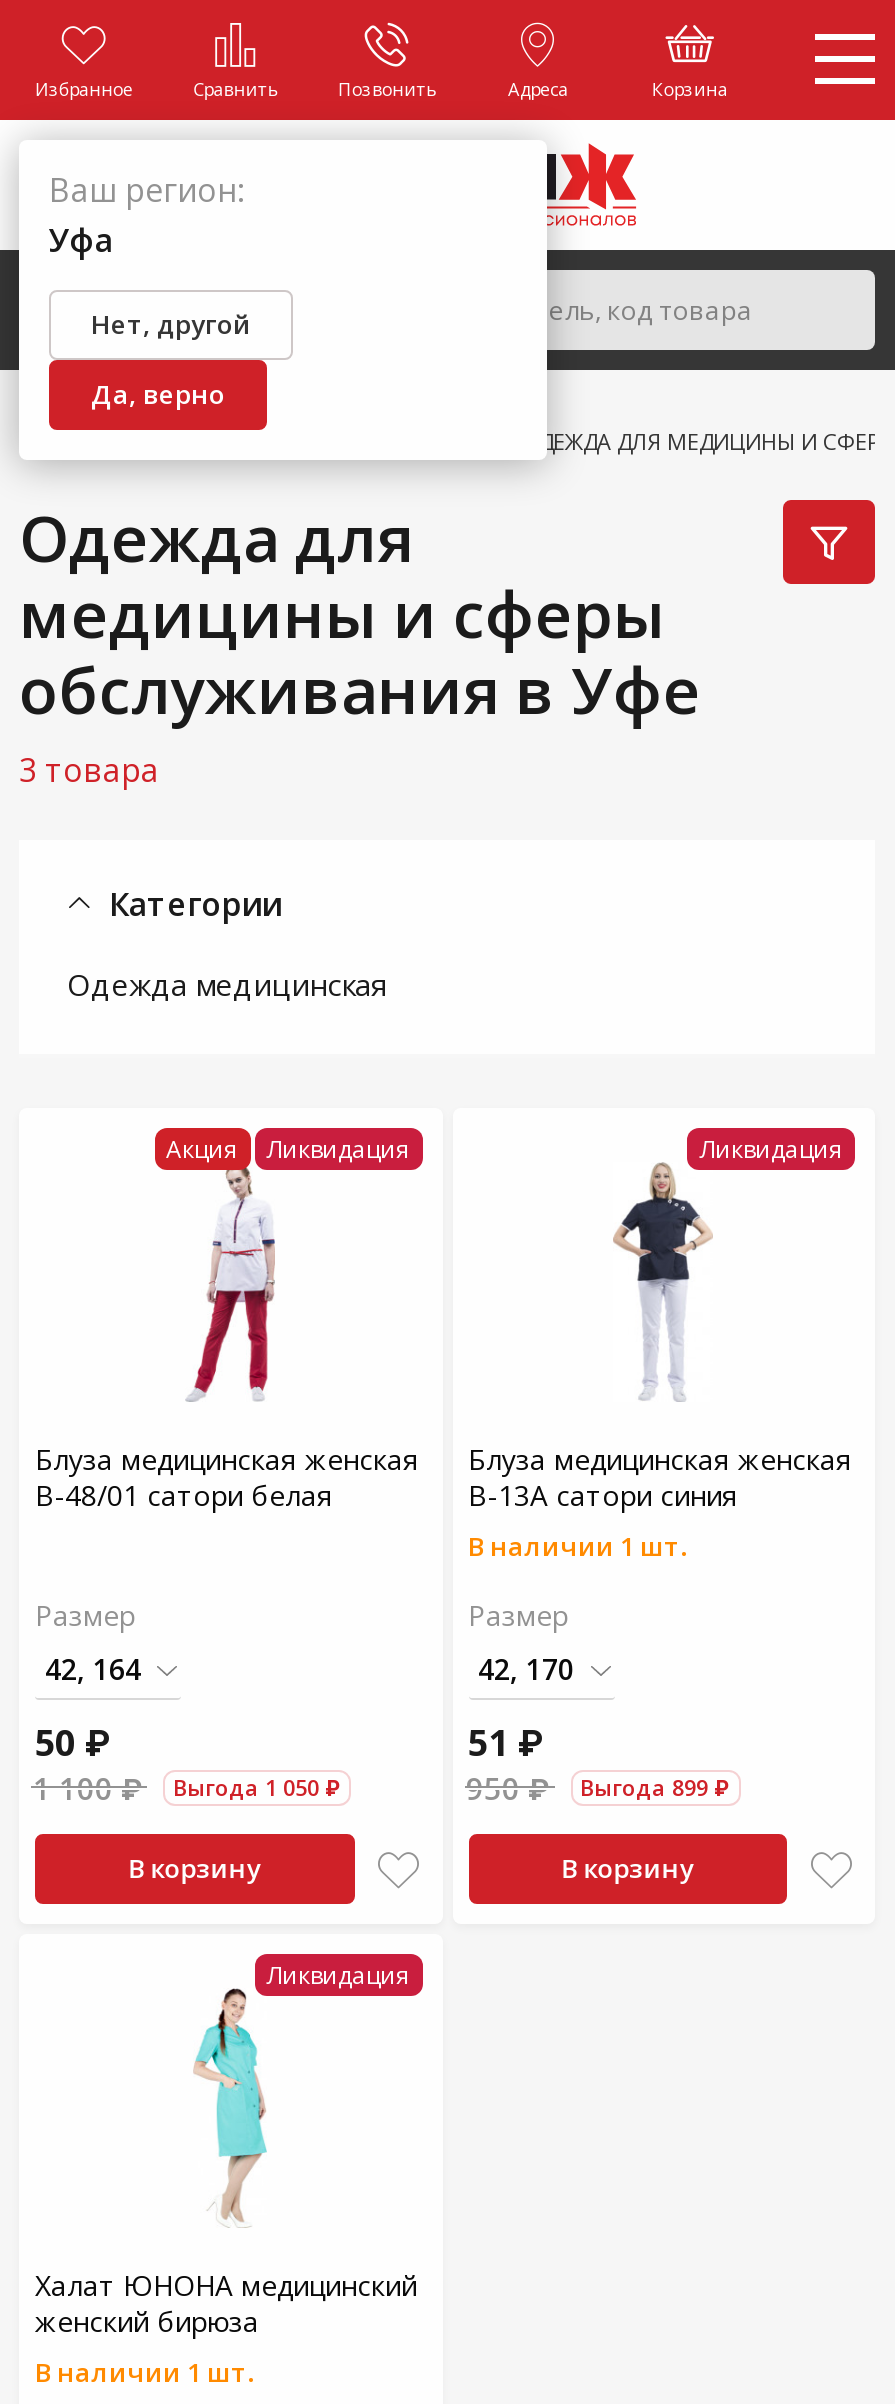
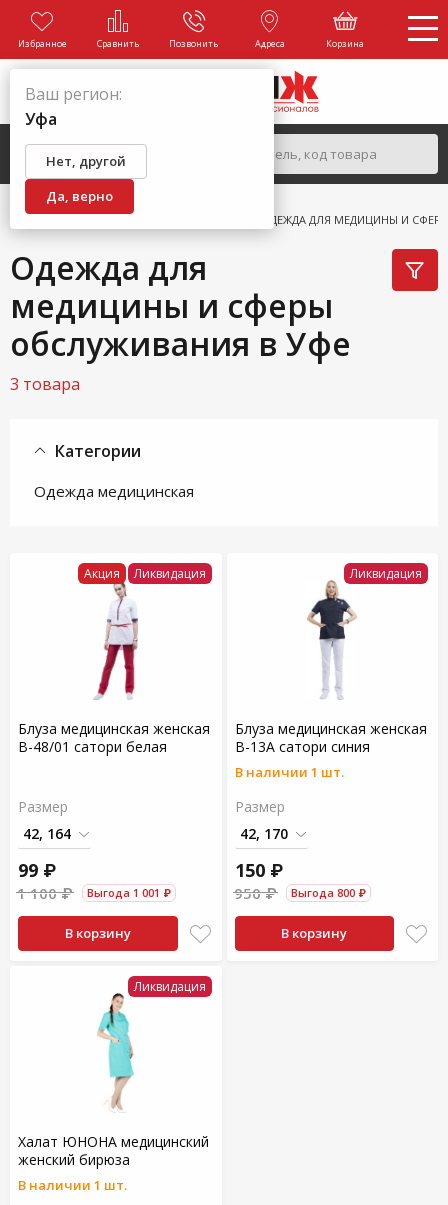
- 50 ₽
+ 99 ₽

- 51 ₽
+ 150 ₽

- Выгода 1 050 ₽
+ Выгода 1 001 ₽

- Выгода 899 ₽
+ Выгода 800 ₽
